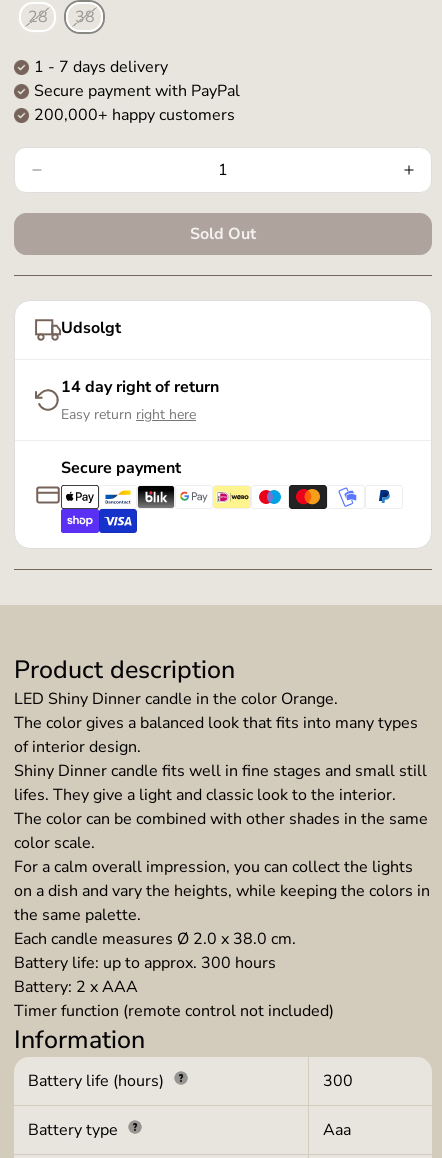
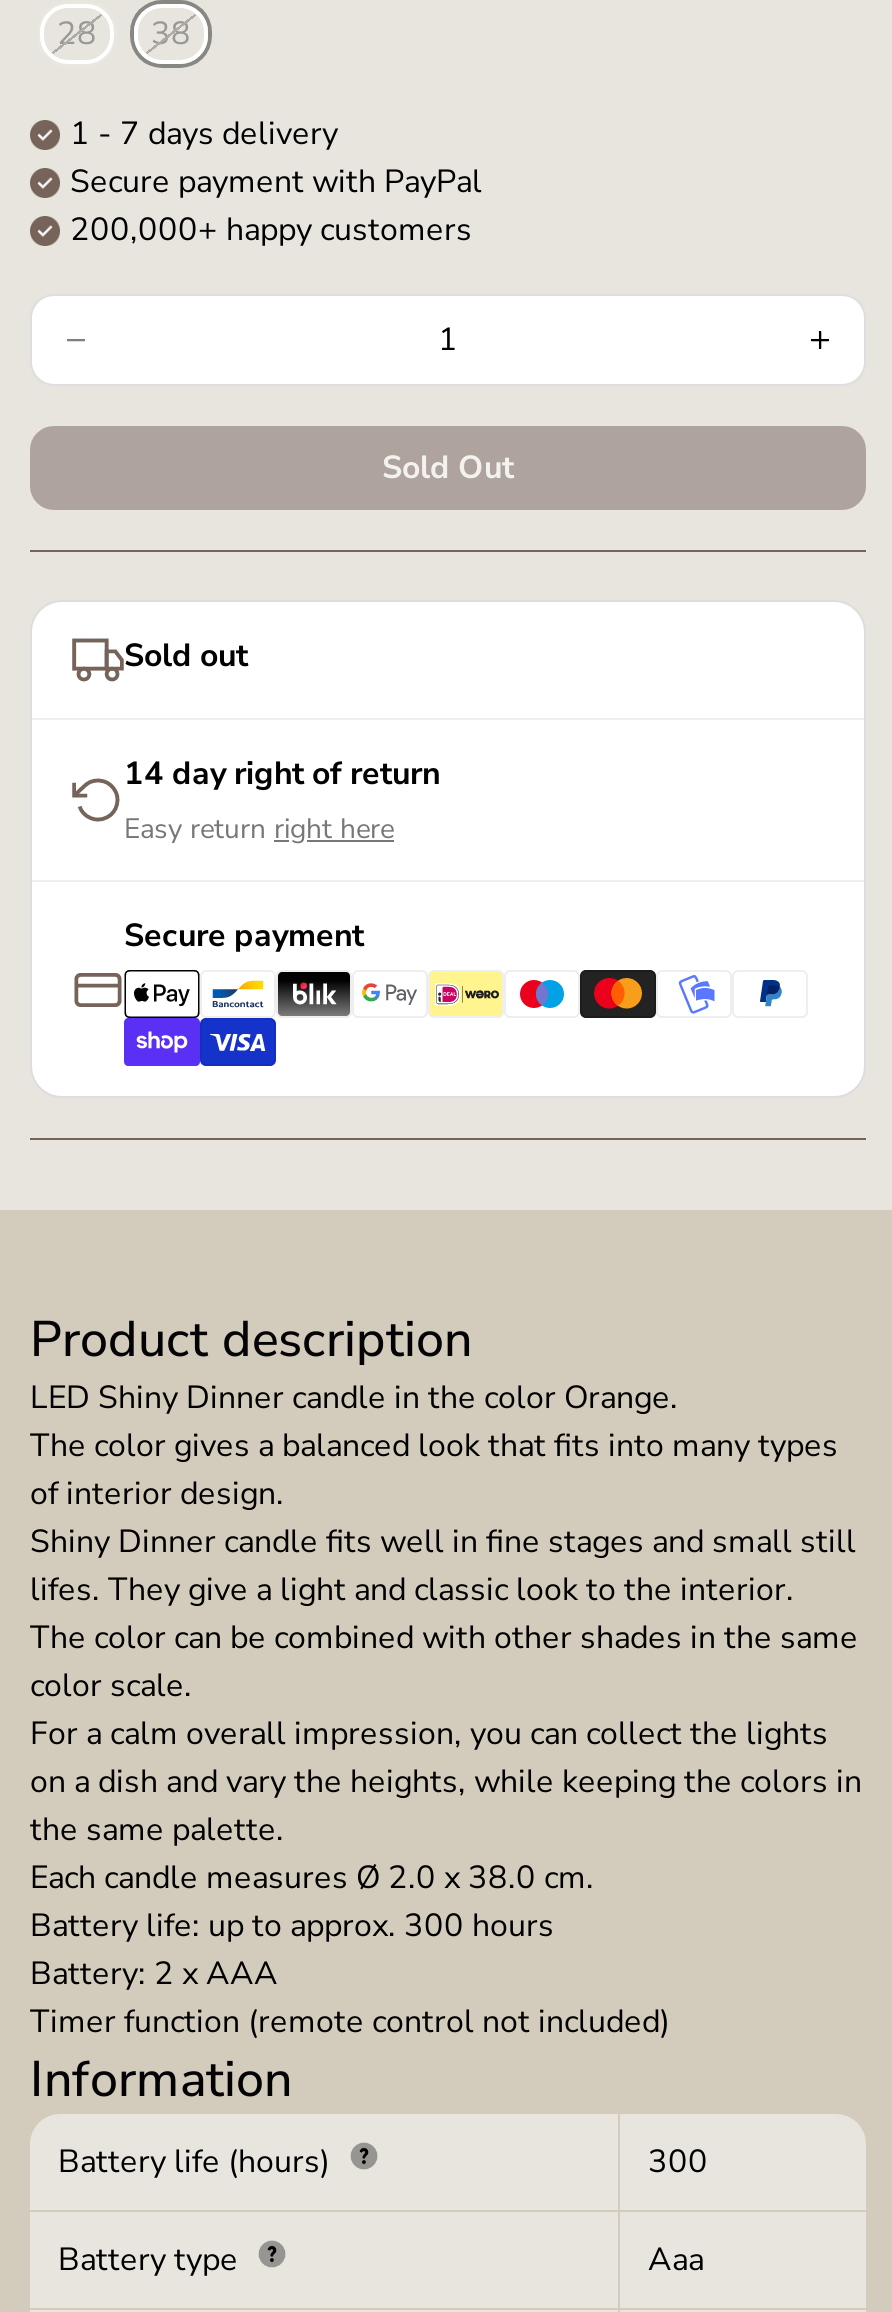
- Udsolgt
+ Sold out
